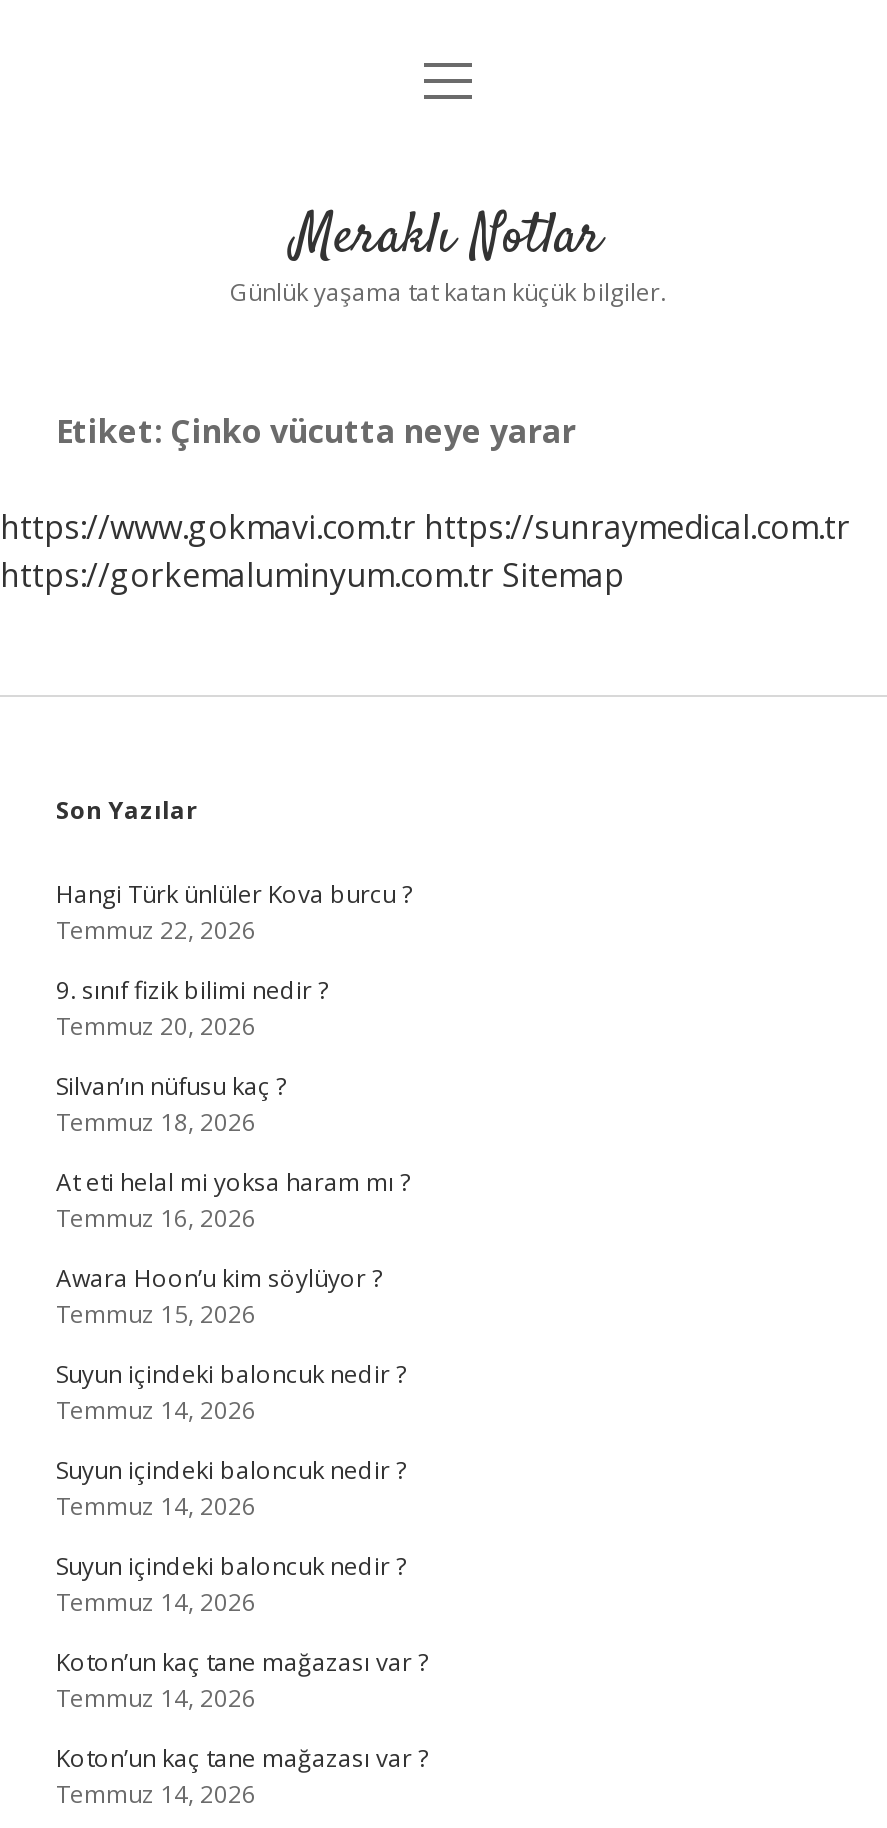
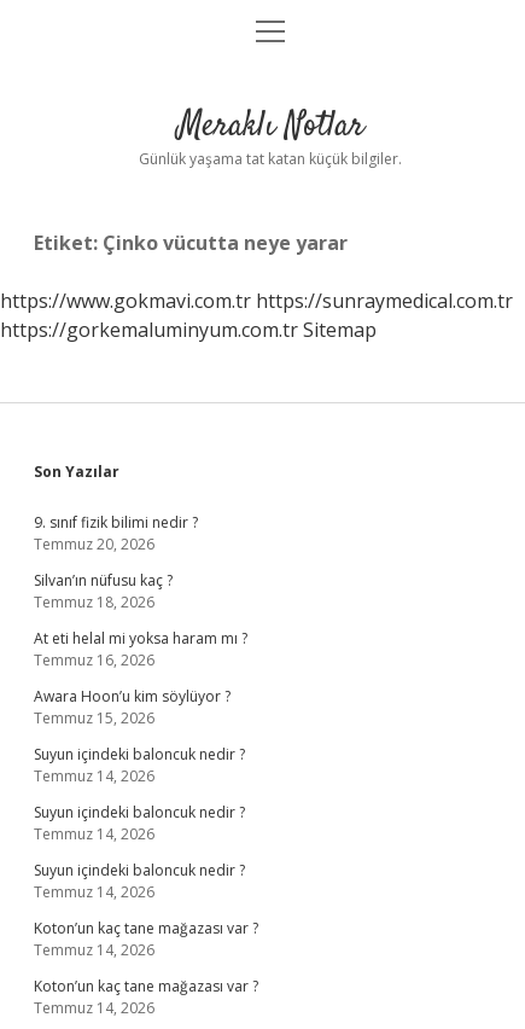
- Hangi Türk ünlüler Kova burcu ?
- Temmuz 22, 2026
